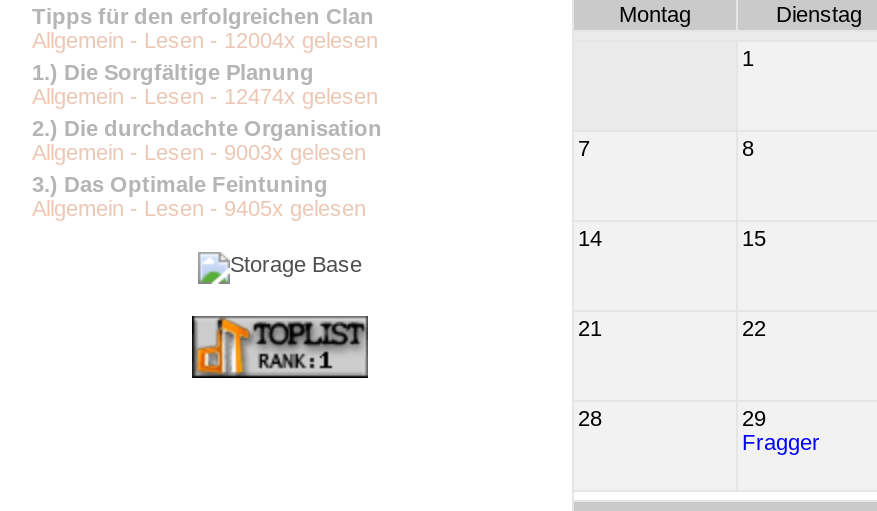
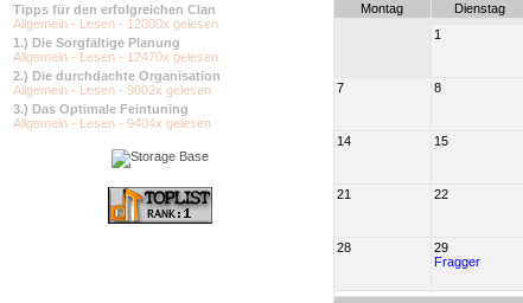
- Allgemein - Lesen - 12004x gelesen
+ Allgemein - Lesen - 12000x gelesen

- Allgemein - Lesen - 12474x gelesen
+ Allgemein - Lesen - 12470x gelesen

- Allgemein - Lesen - 9003x gelesen
+ Allgemein - Lesen - 9002x gelesen

- Allgemein - Lesen - 9405x gelesen
+ Allgemein - Lesen - 9404x gelesen
